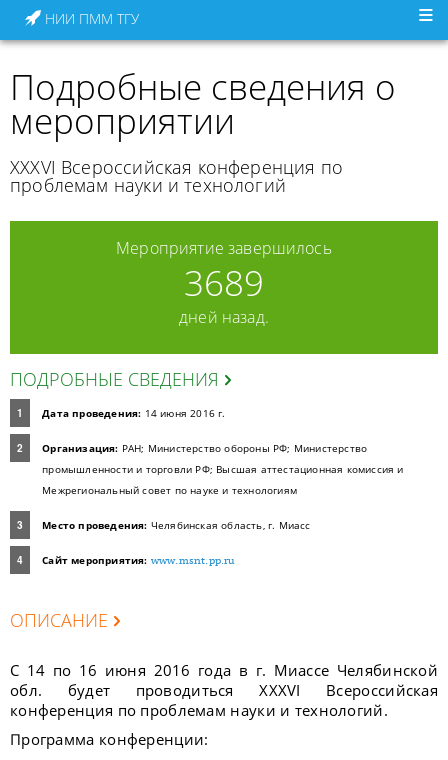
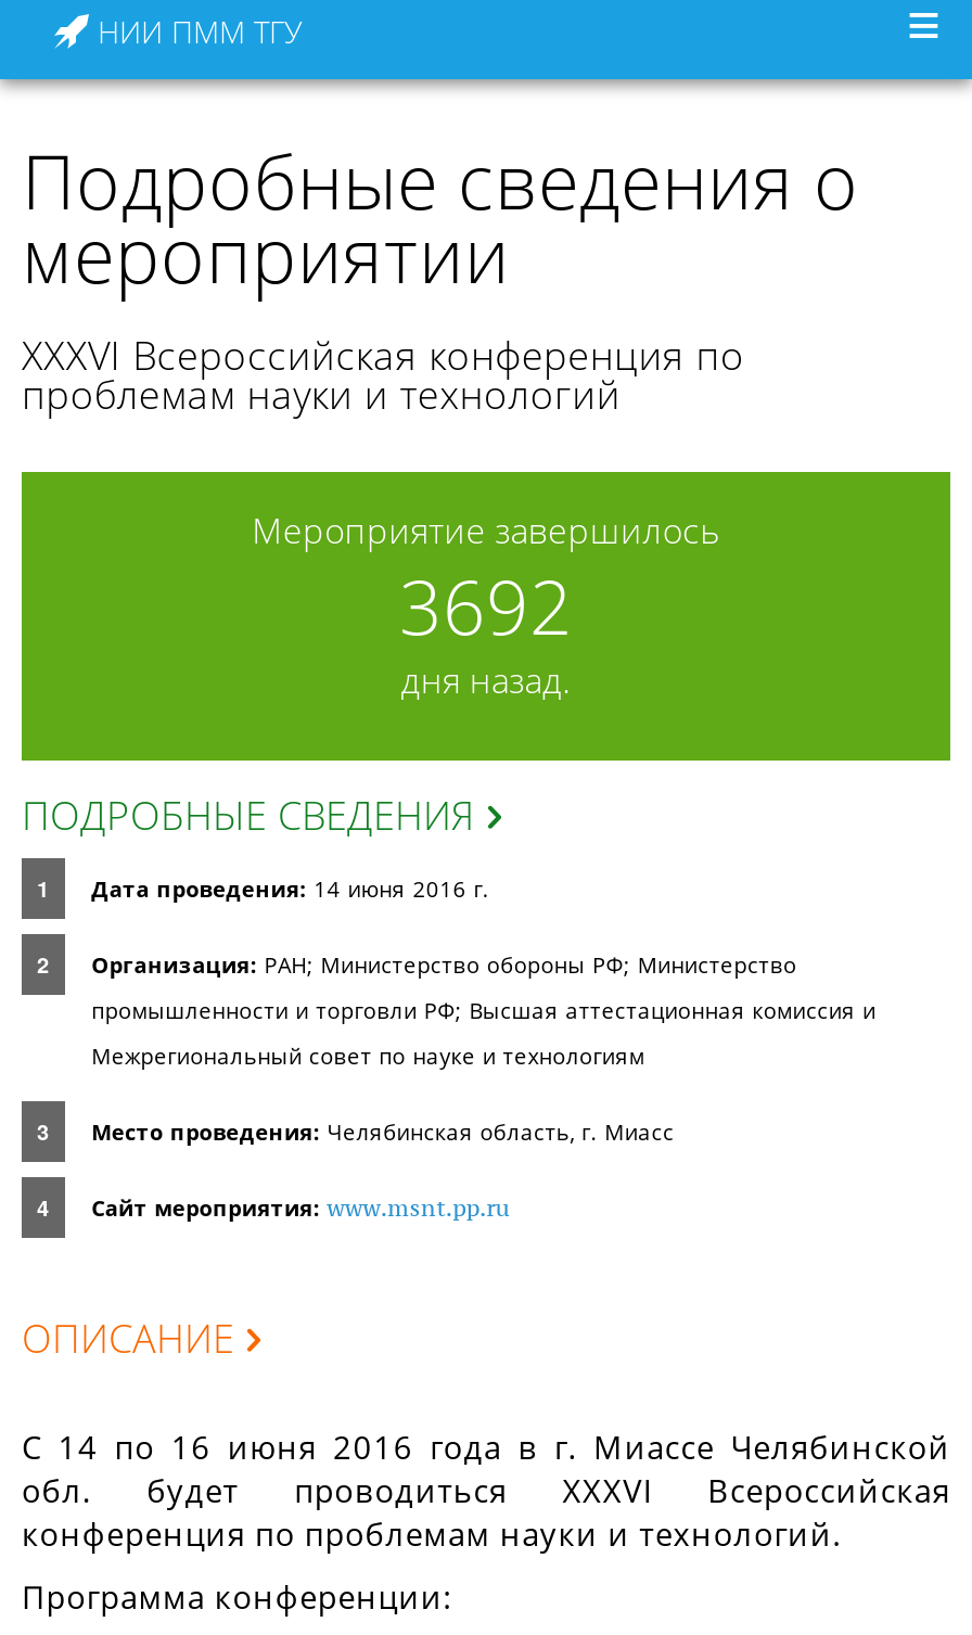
- 3689
+ 3692

- дней назад.
+ дня назад.
